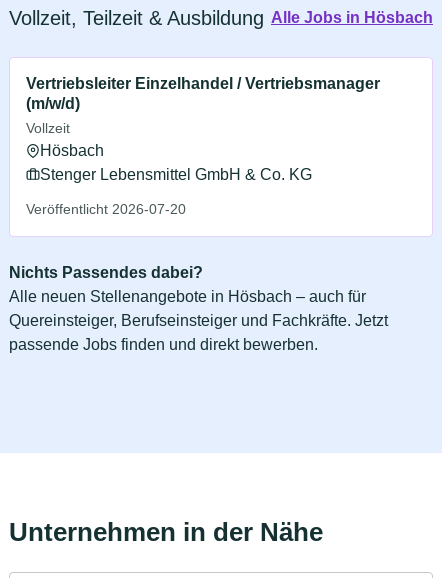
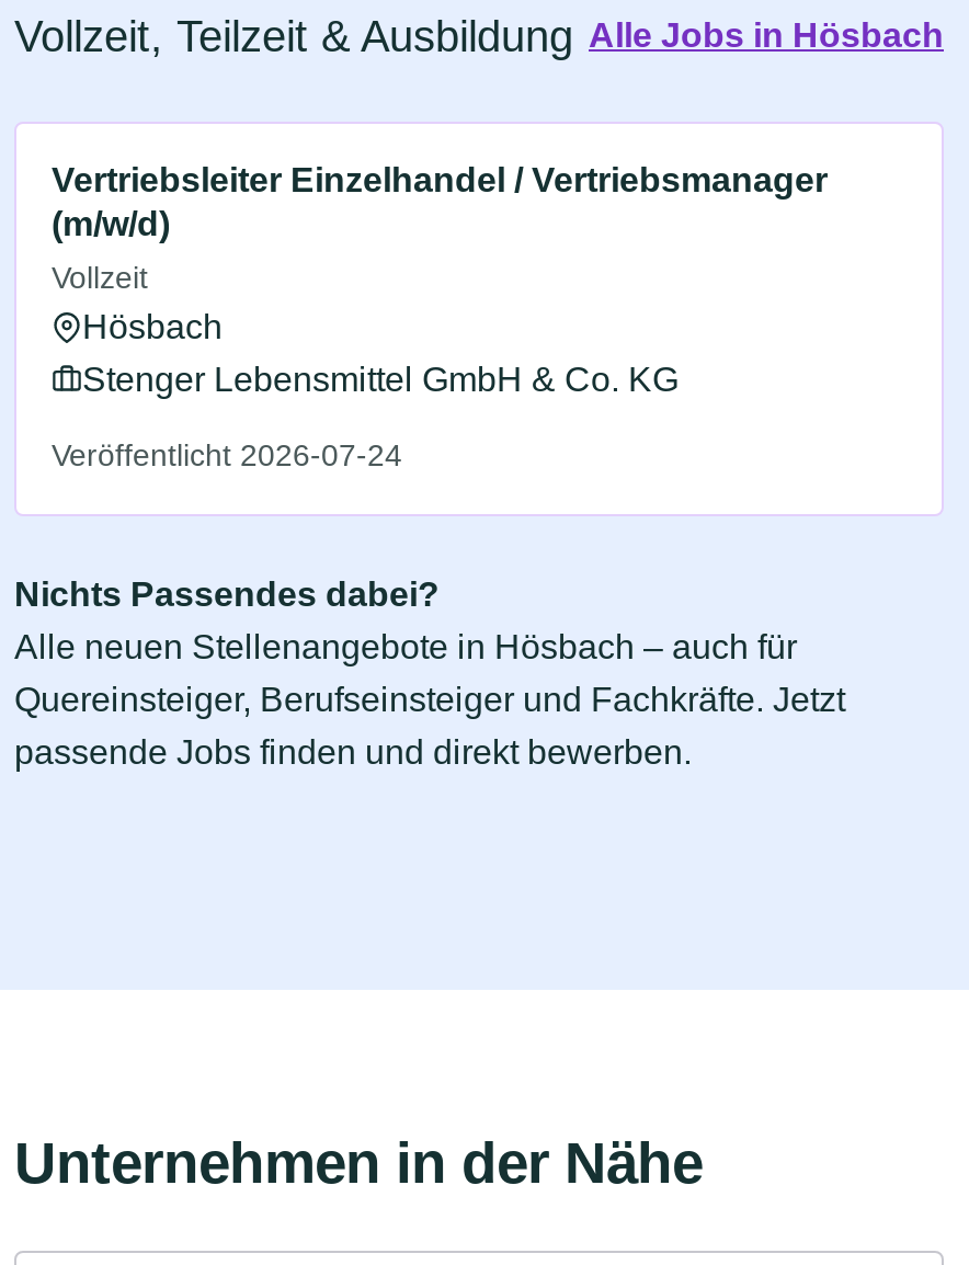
- Veröffentlicht 2026-07-20
+ Veröffentlicht 2026-07-24
